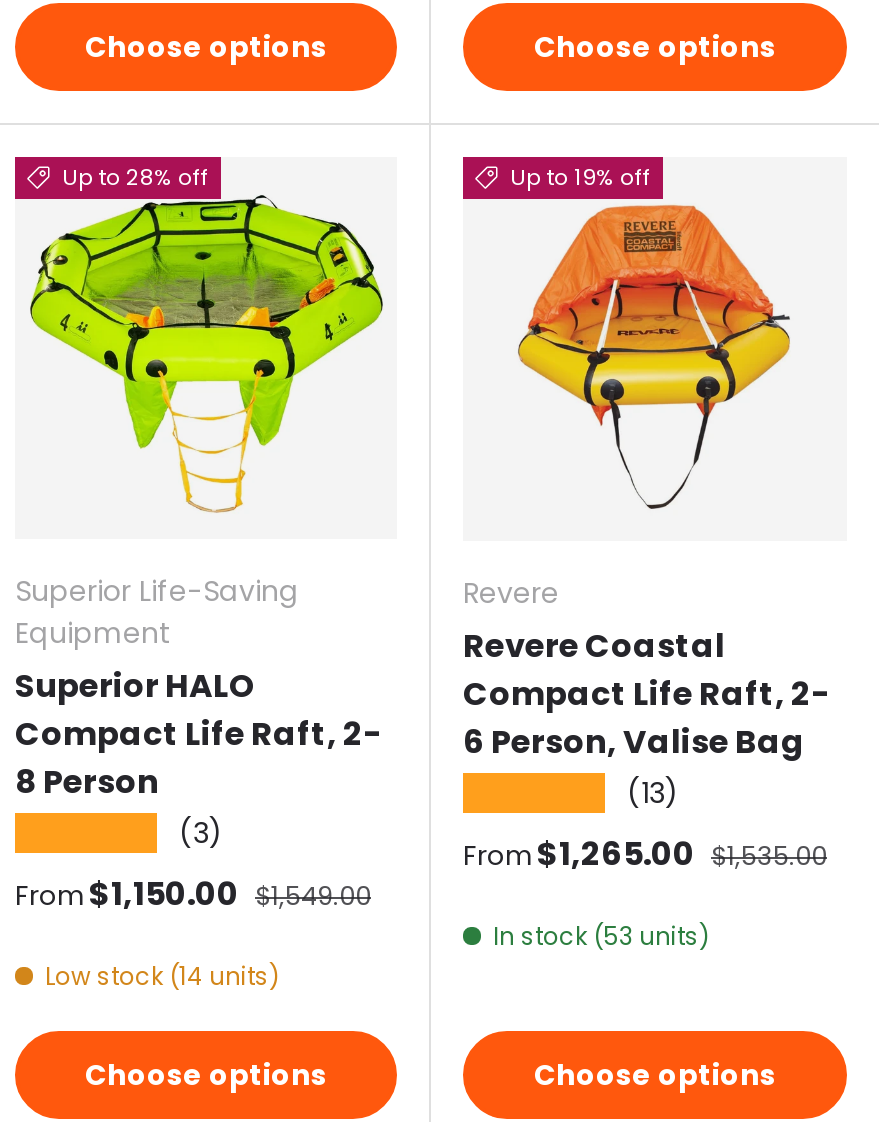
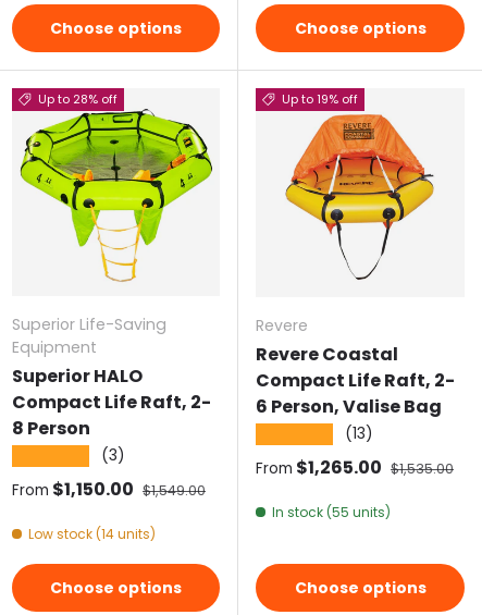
- In stock (53 units)
+ In stock (55 units)
